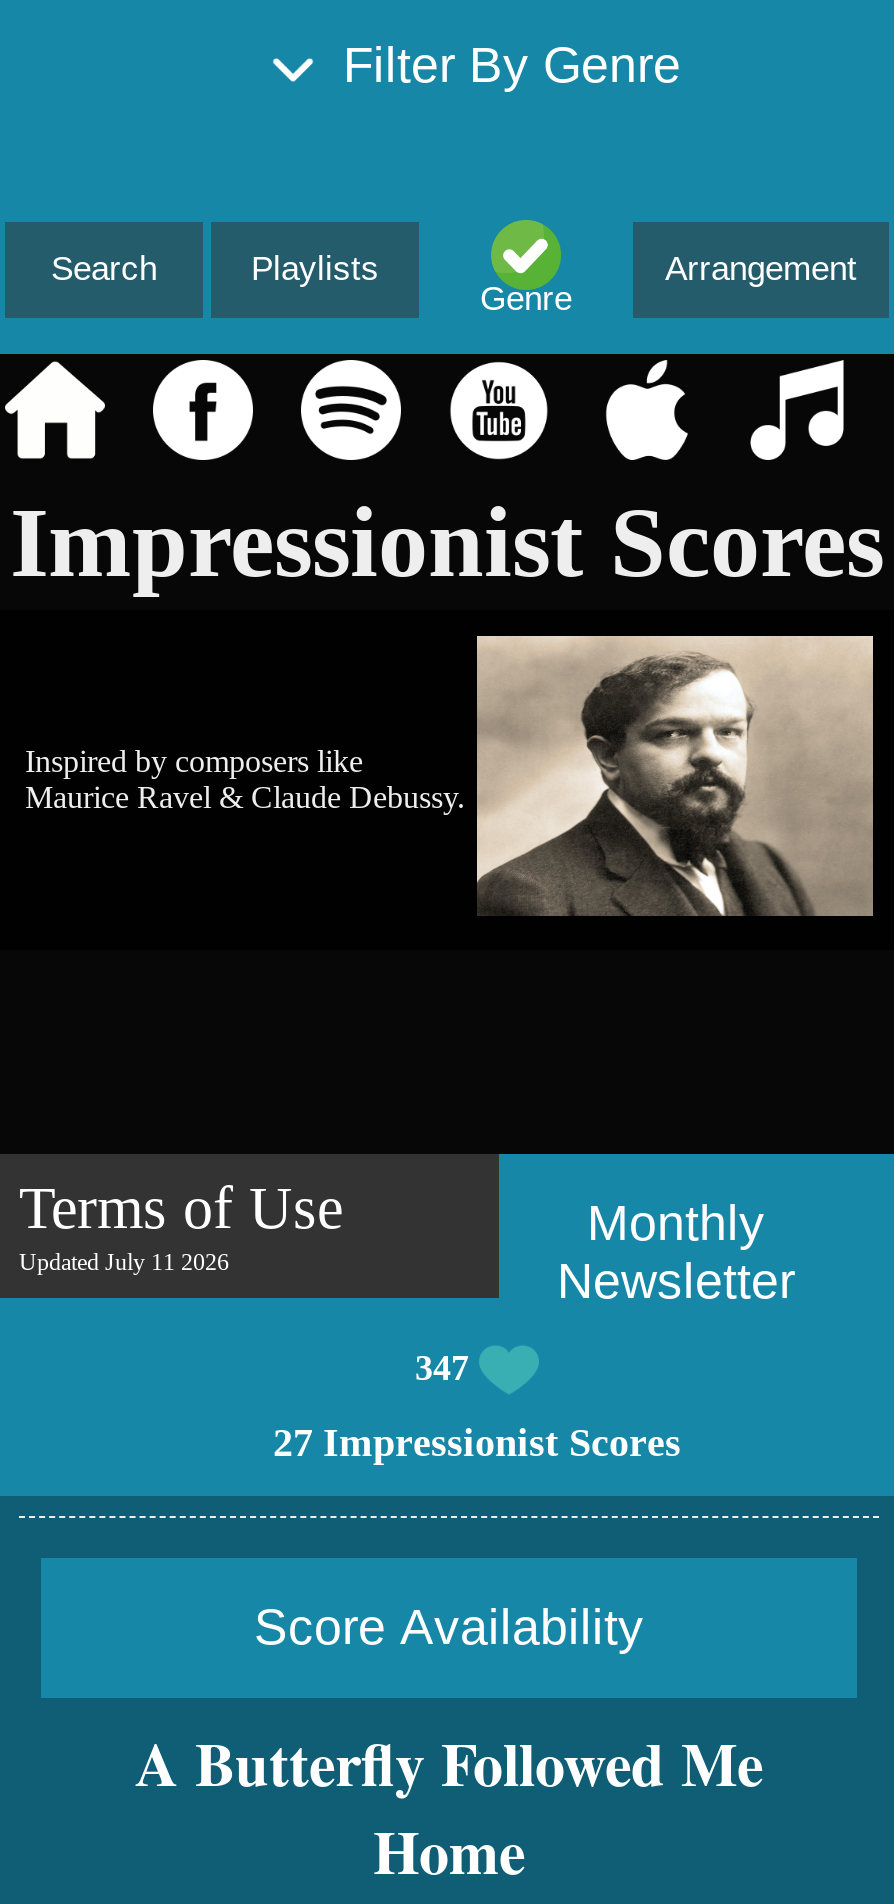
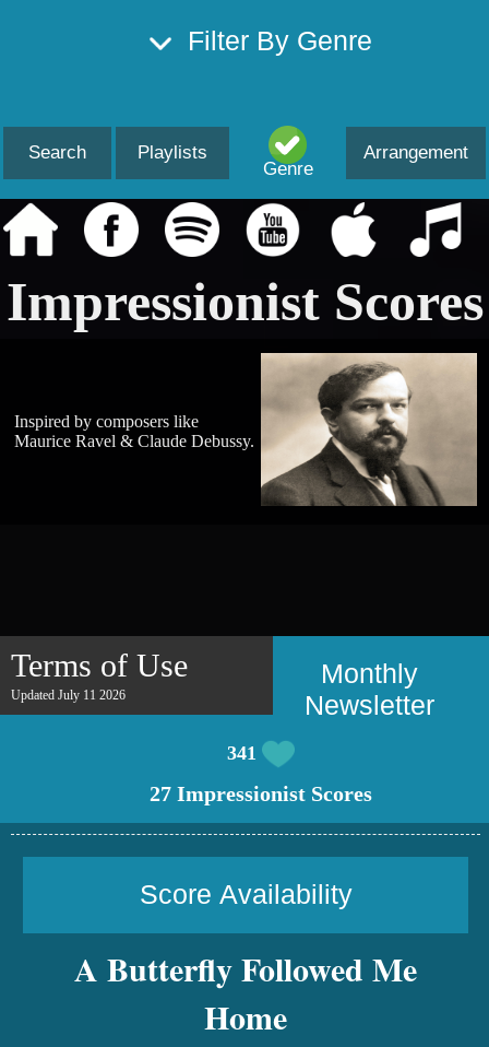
- 347
+ 341
